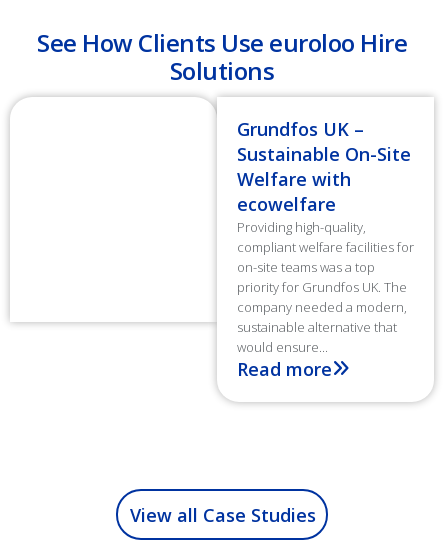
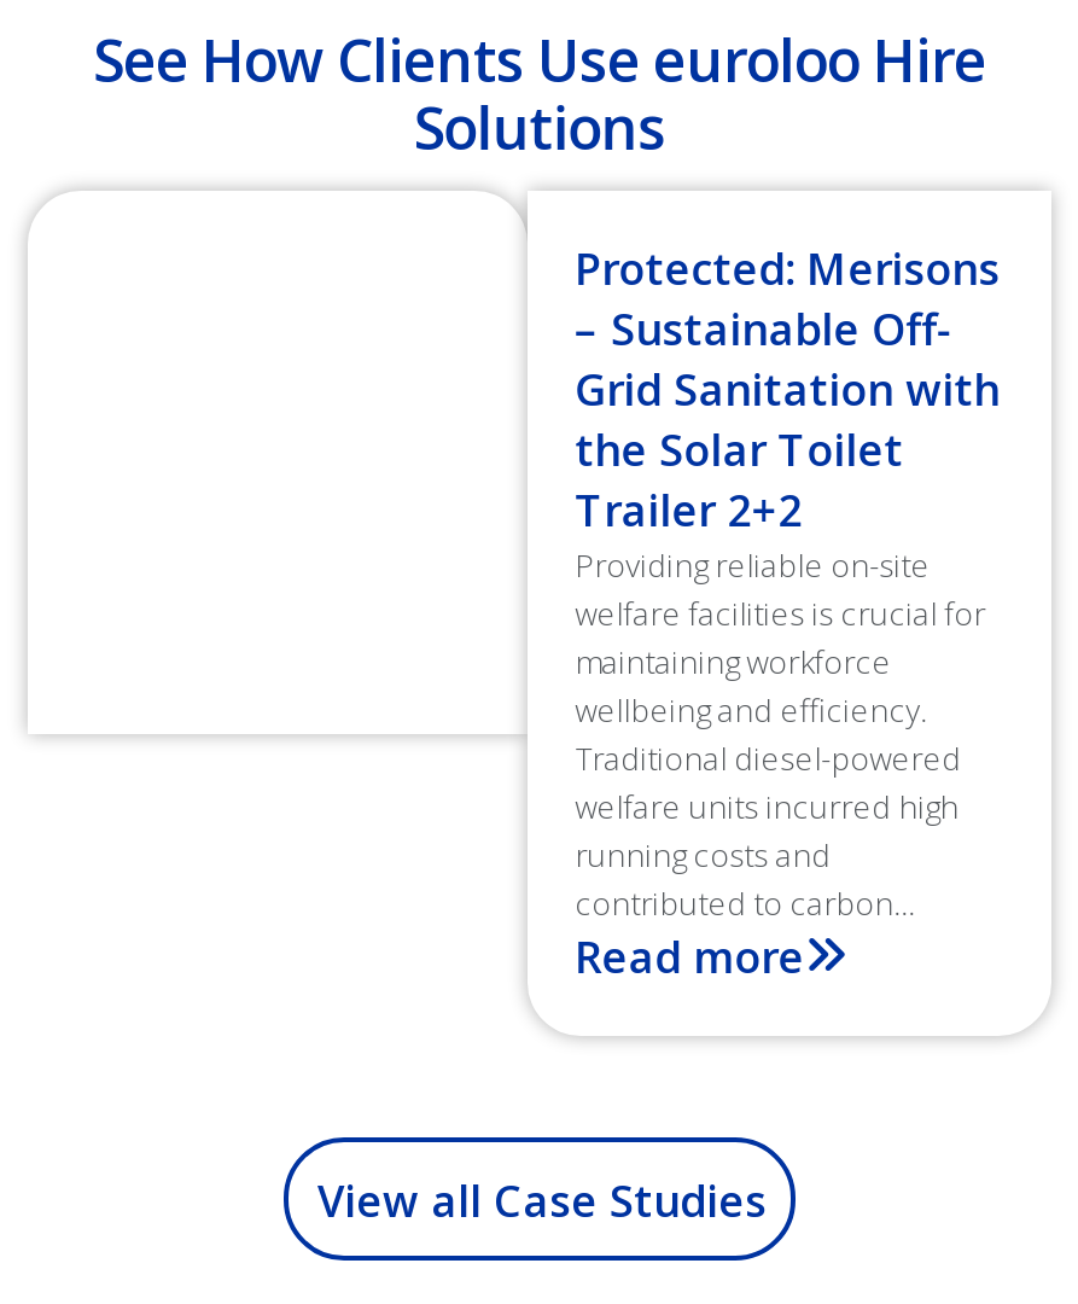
- Grundfos UK –
- Sustainable On-Site
- Welfare with
- ecowelfare
- Providing high-quality,
- compliant welfare facilities for
- on-site teams was a top
- priority for Grundfos UK. The
- company needed a modern,
- sustainable alternative that
- would ensure...
+ Protected: Merisons
+ – Sustainable Off-
+ Grid Sanitation with
+ the Solar Toilet
+ Trailer 2+2
+ Providing reliable on-site
+ welfare facilities is crucial for
+ maintaining workforce
+ wellbeing and efficiency.
+ Traditional diesel-powered
+ welfare units incurred high
+ running costs and
+ contributed to carbon...

moved down: Read more
